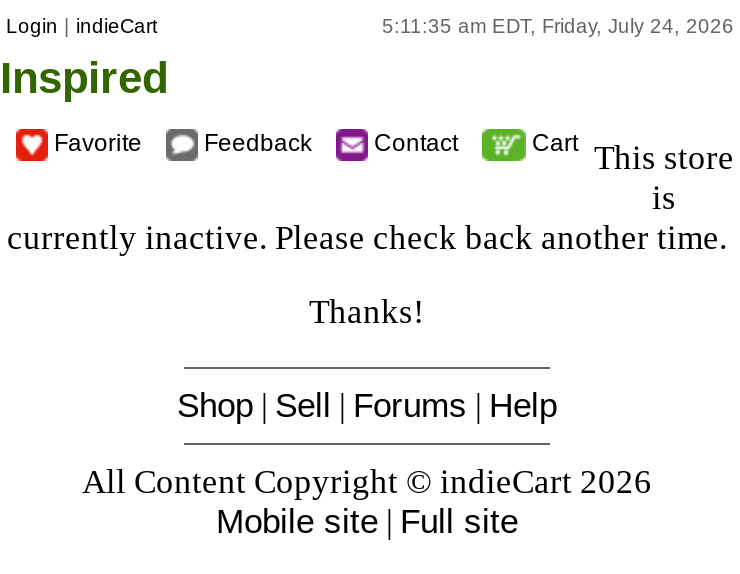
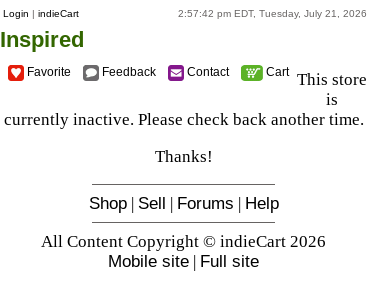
- 5:11:35 am EDT, Friday, July 24, 2026
+ 2:57:42 pm EDT, Tuesday, July 21, 2026
